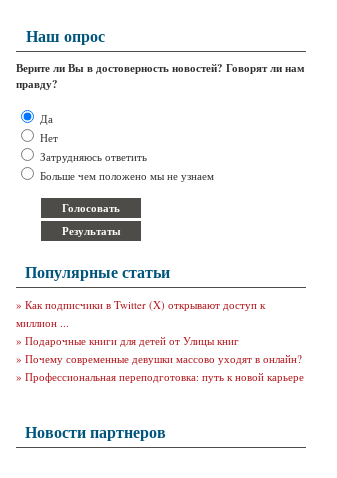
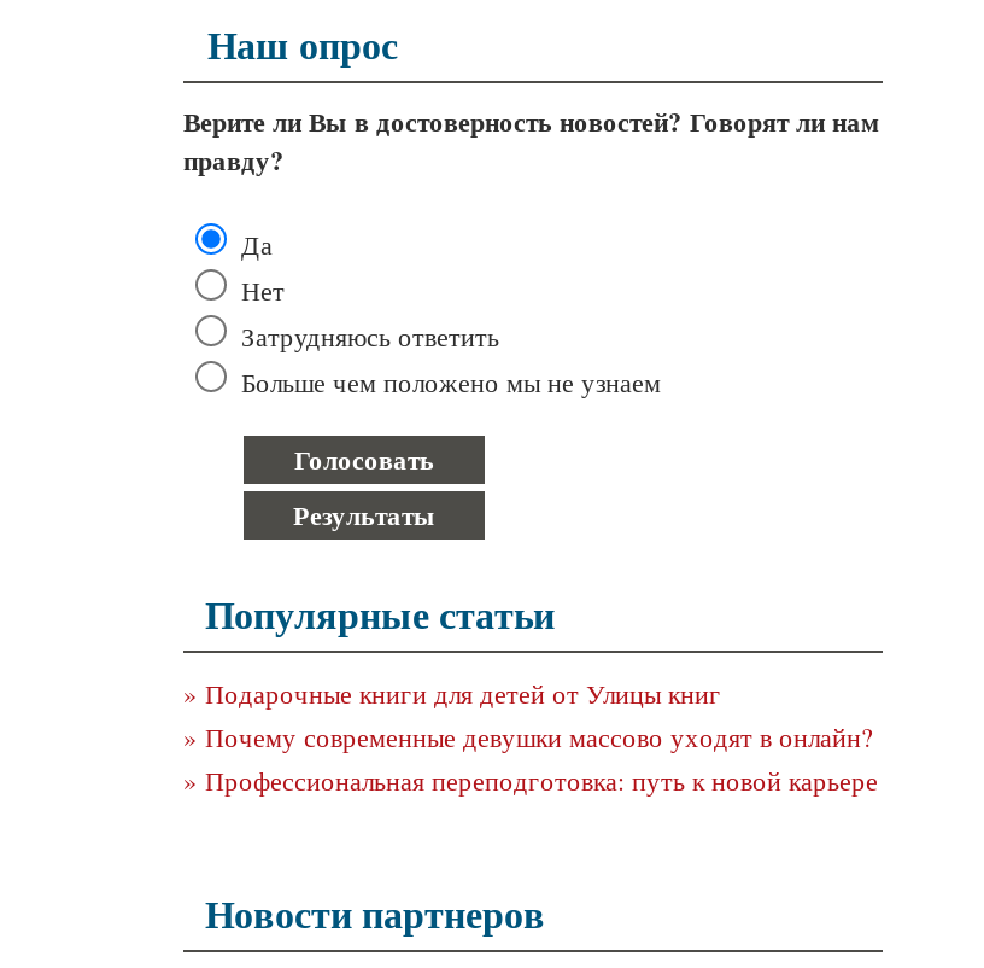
- » Как подписчики в Twitter (X) открывают доступ к
- миллион ...
